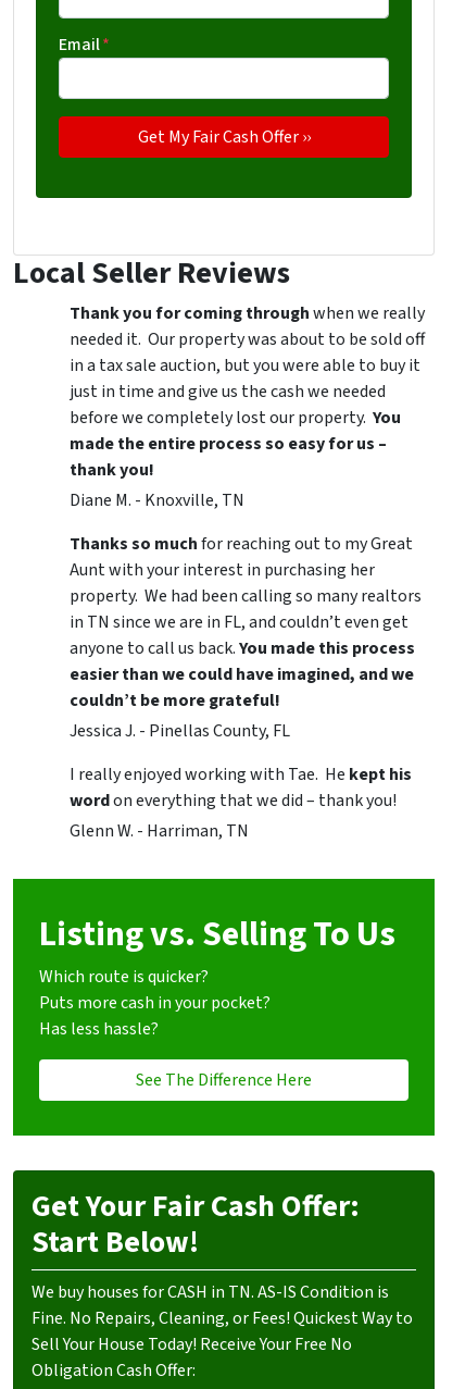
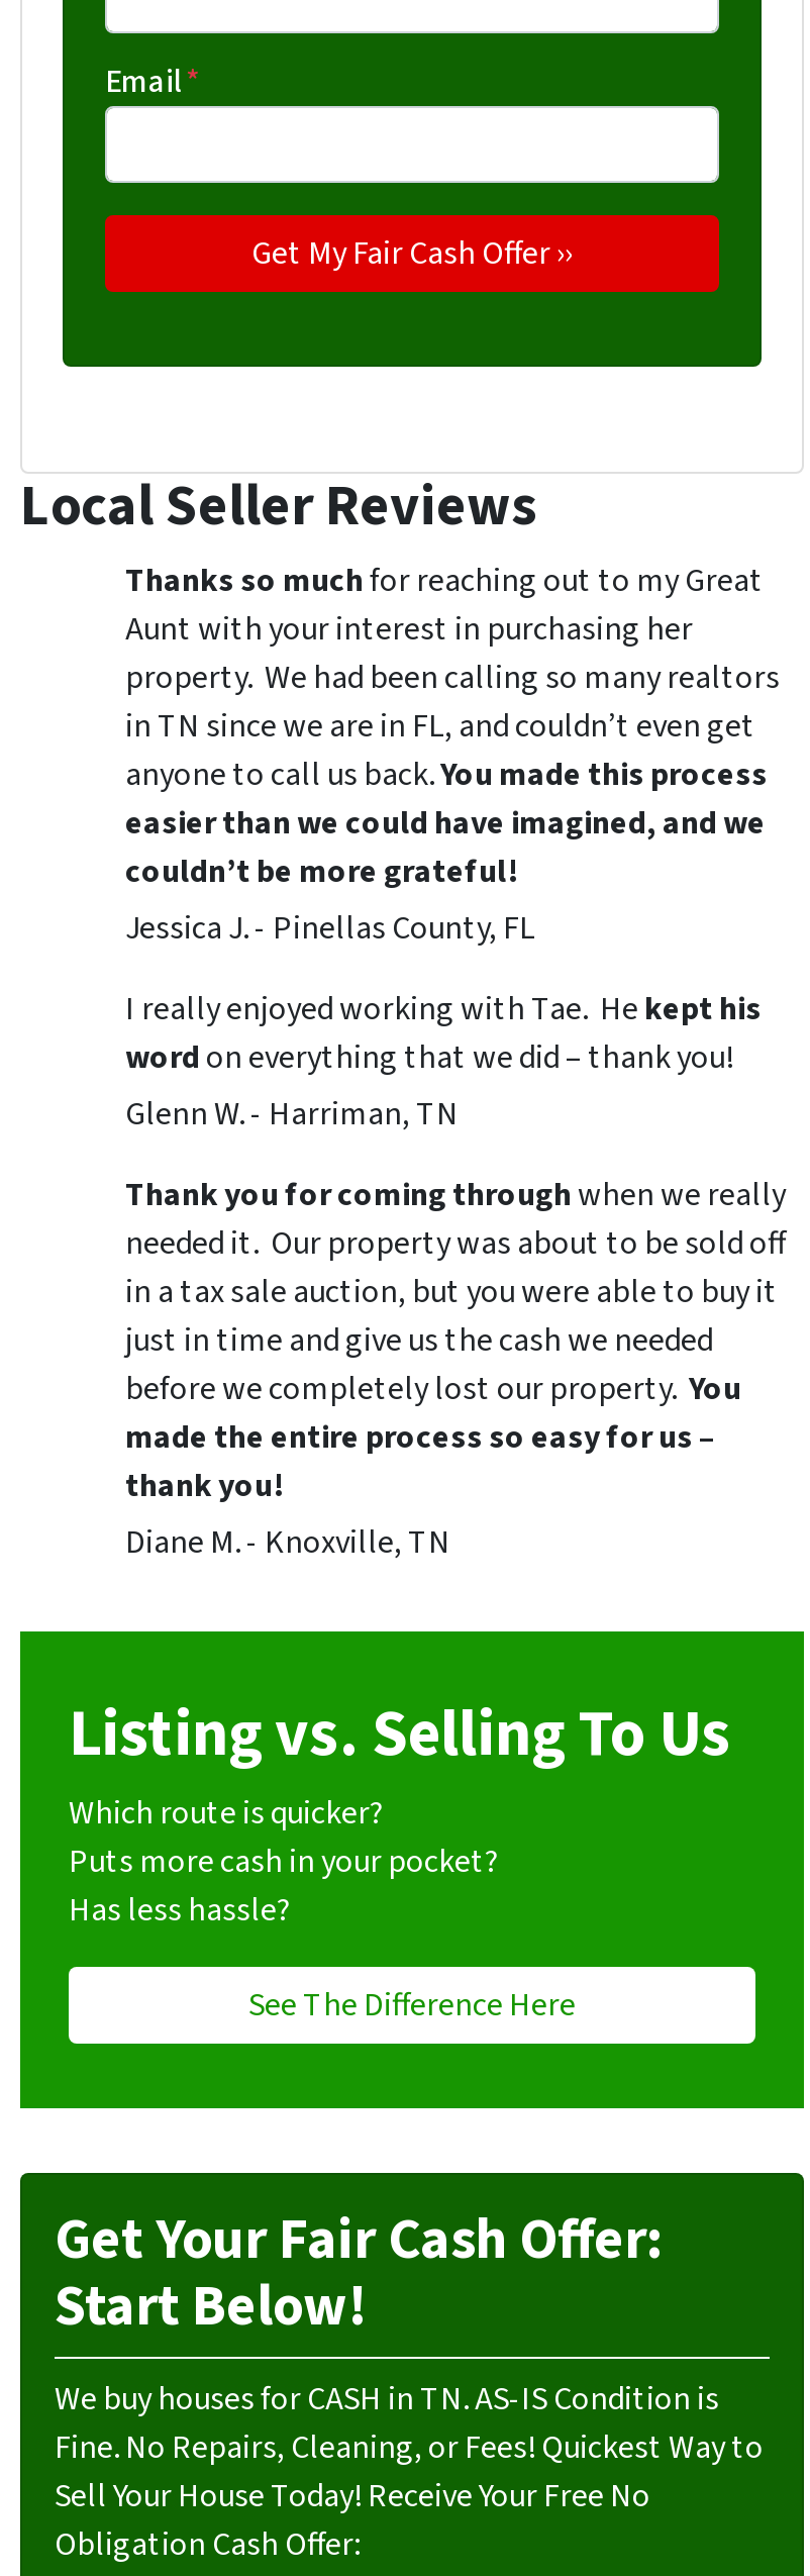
moved down: Thank you for coming through when we really | needed it. Our property was about to be sold off | in a tax sale auction, but you were able to buy it | just in time and give us the cash we needed | before we completely lost our property. You | made the entire process so easy for us – | thank you! | Diane M. - Knoxville, TN

moved up: Thanks so much for reaching out to my Great | Aunt with your interest in purchasing her | property. We had been calling so many realtors | ... | word on everything that we did – thank you! | Glenn W. - Harriman, TN
